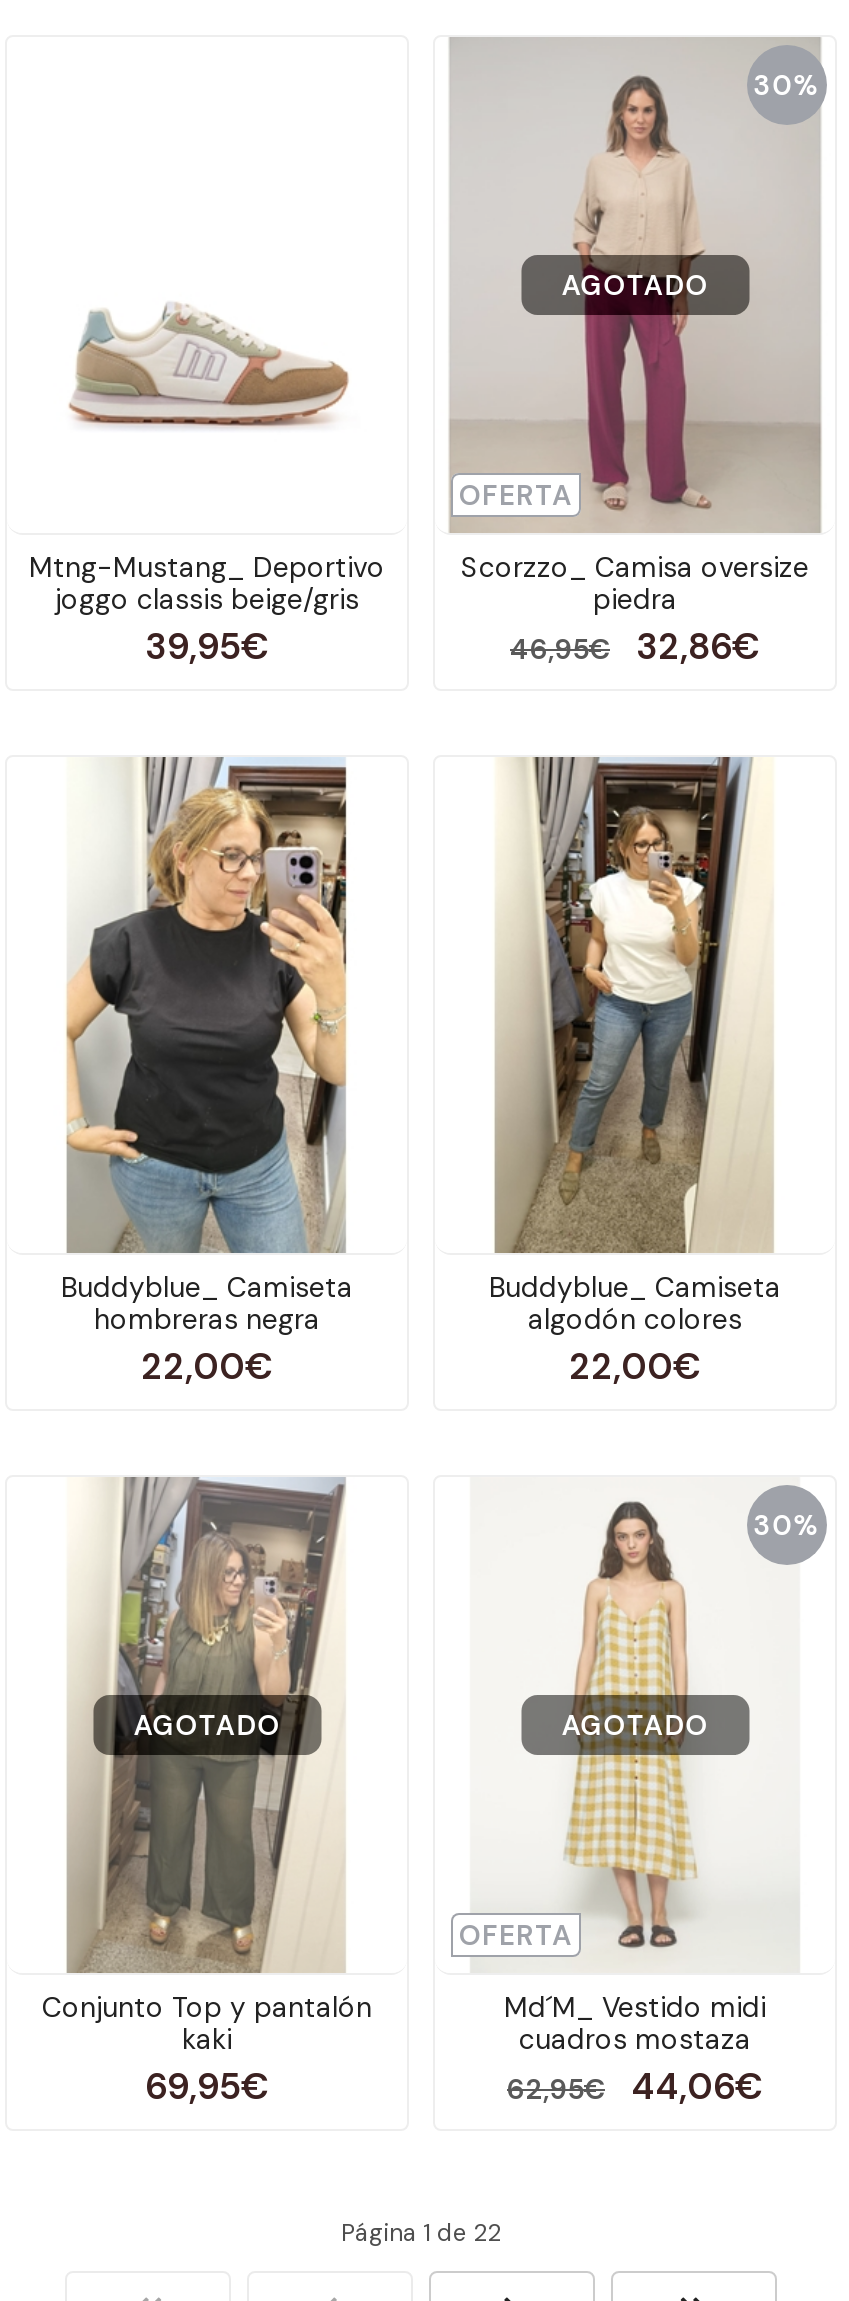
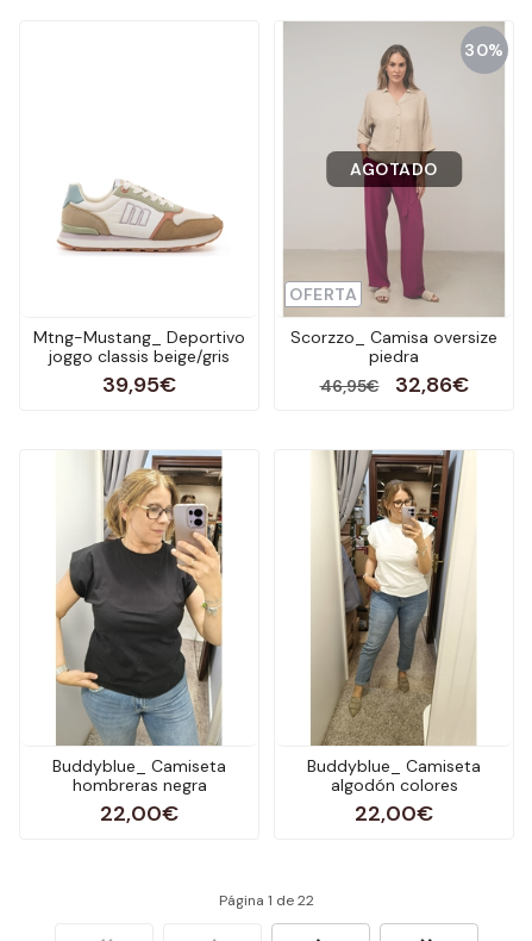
- [image]
- AGOTADO

- [image]
- 30%

- AGOTADO

- OFERTA

- Conjunto Top y pantalón
- kaki
- 69,95€

- Md´M_ Vestido midi
- cuadros mostaza
- 62,95€
- 44,06€
